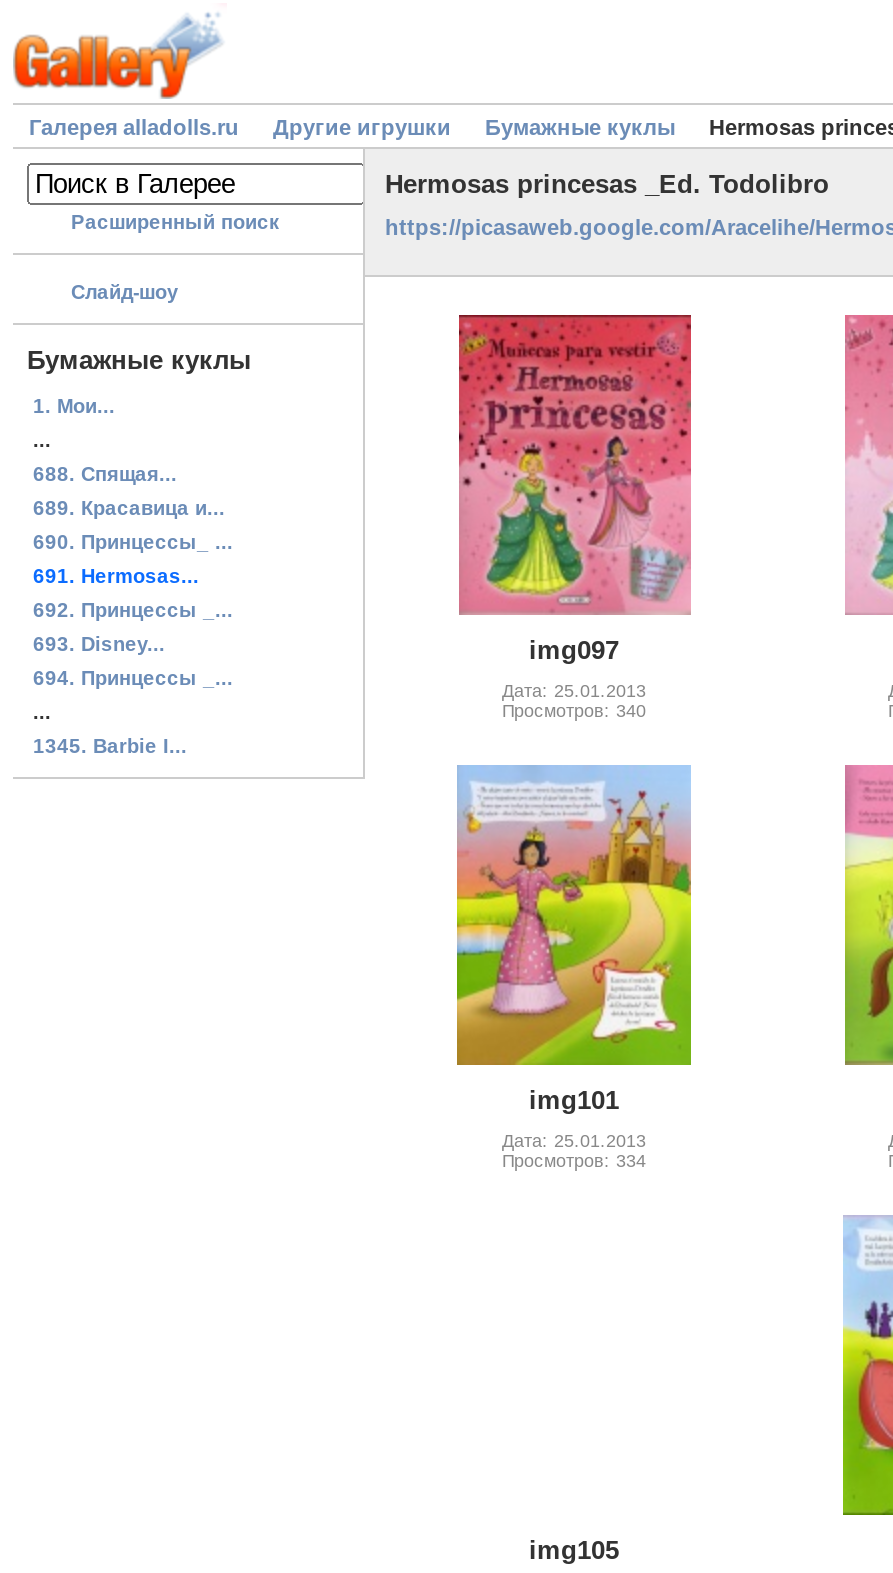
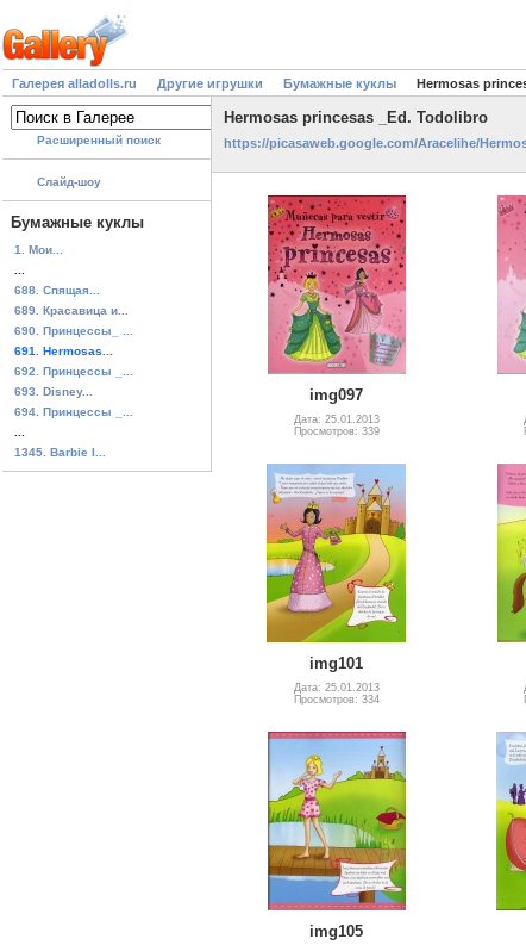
- Просмотров: 340
+ Просмотров: 339

+ [image]
